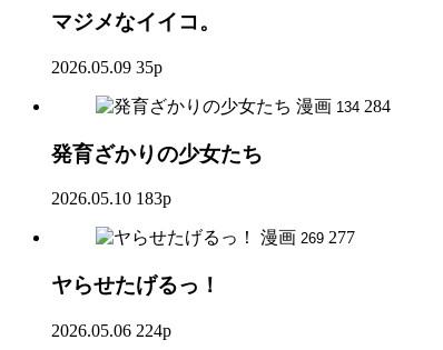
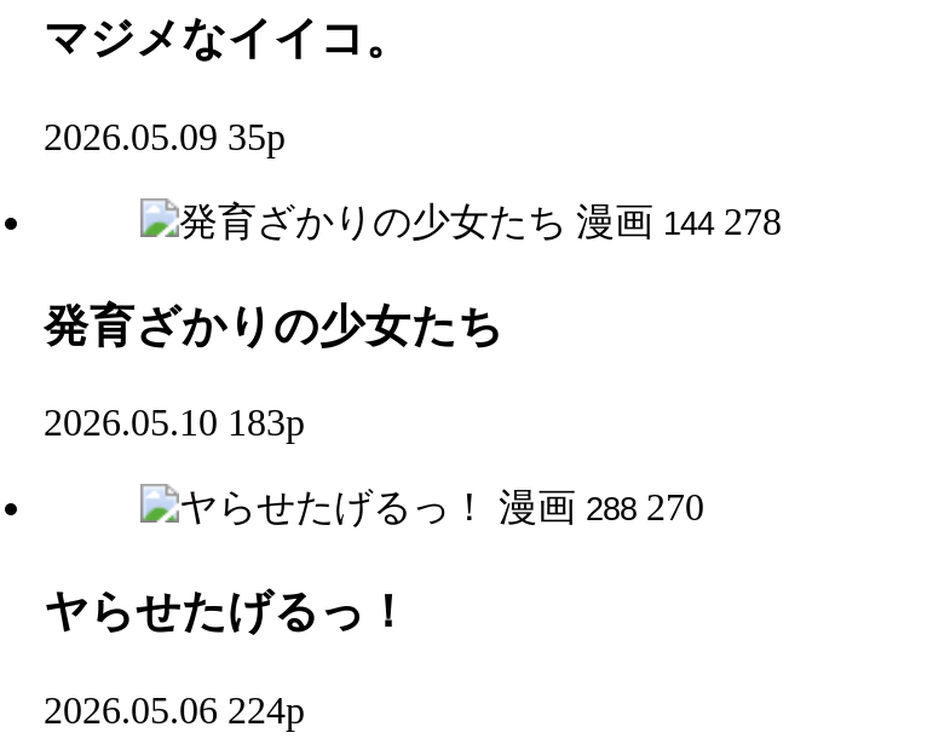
- 漫画 134 284
+ 漫画 144 278

- 漫画 269 277
+ 漫画 288 270
